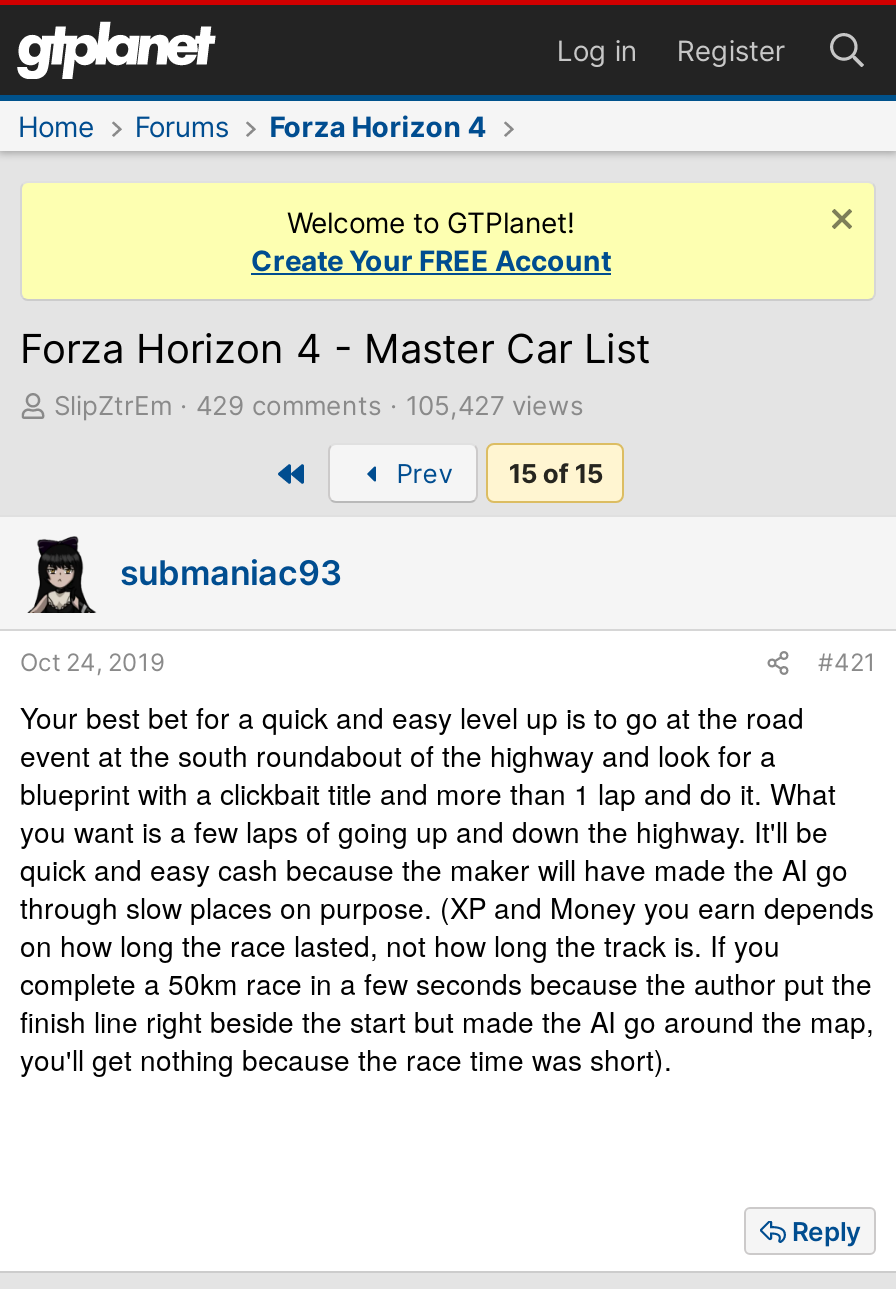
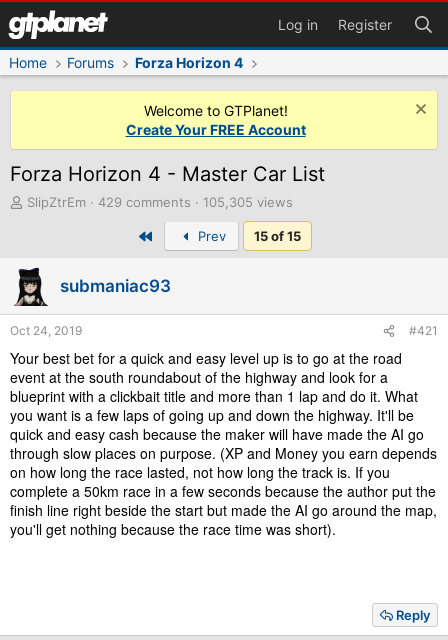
- 429 comments 105,427 views
+ 429 comments 105,305 views
